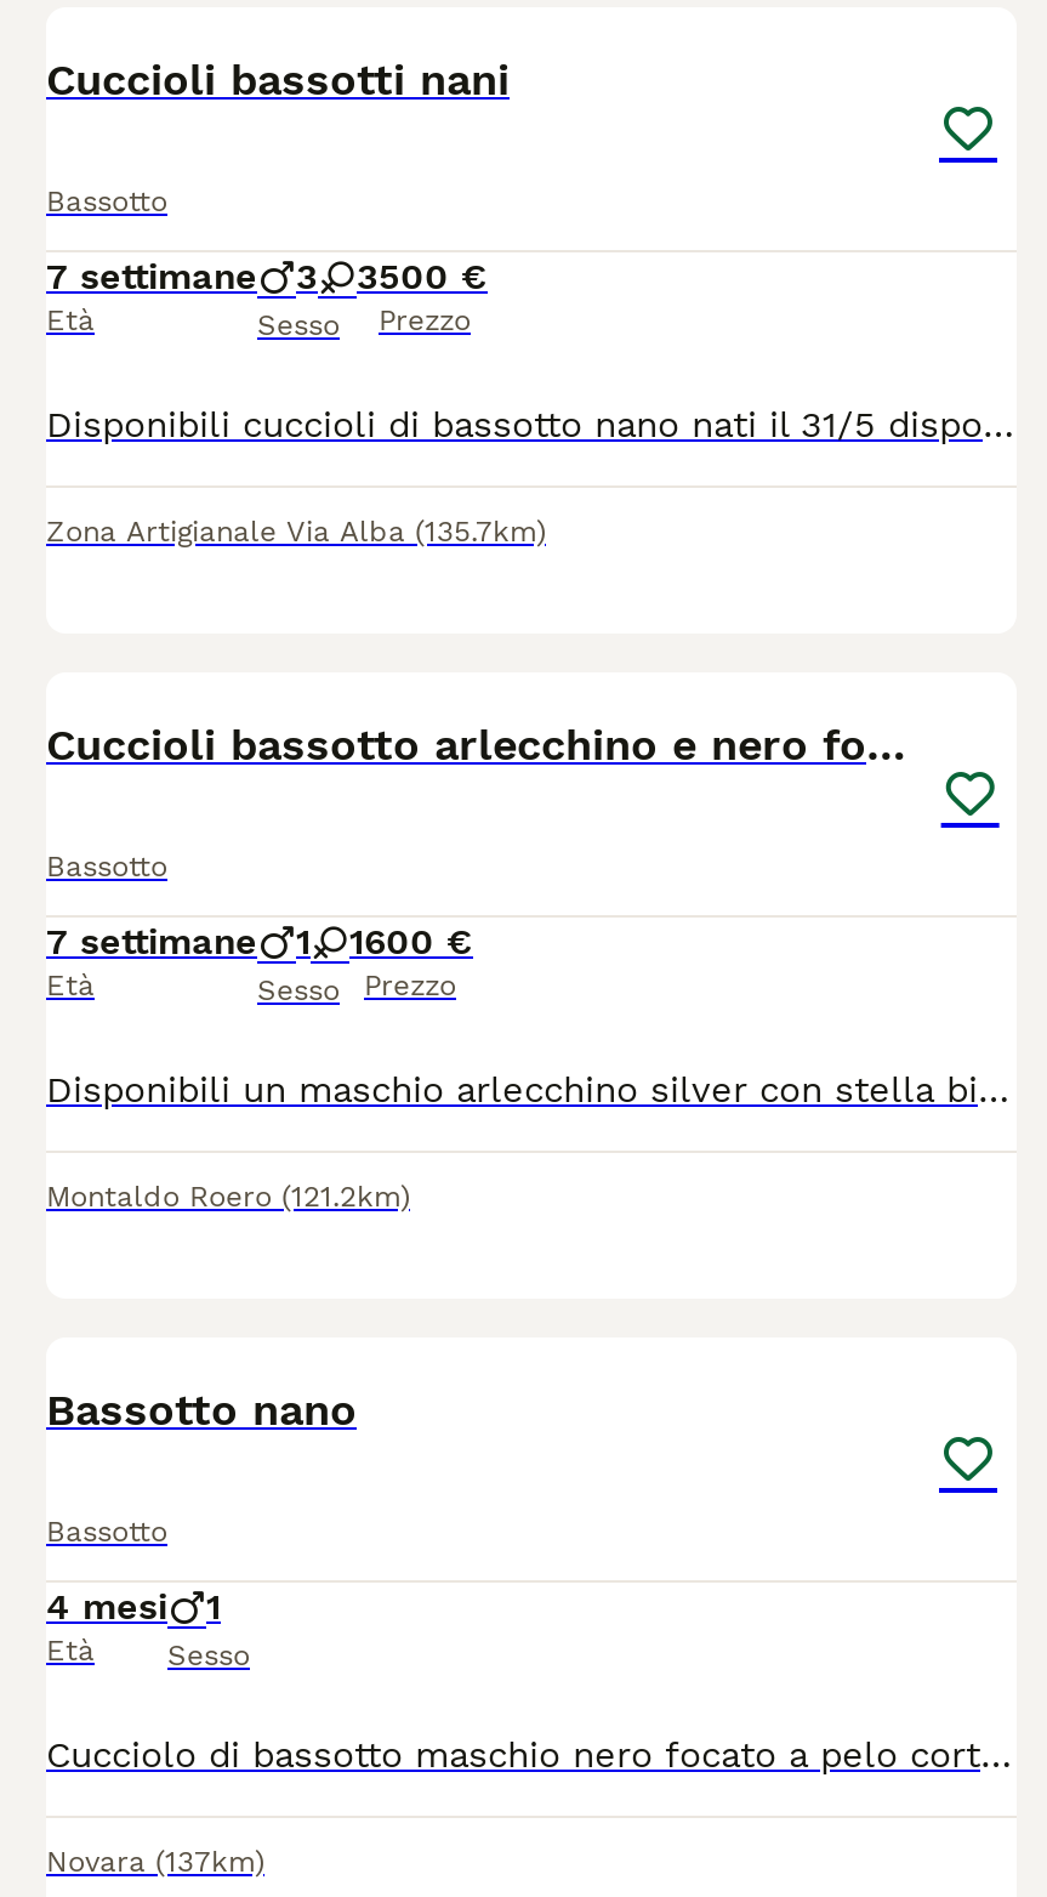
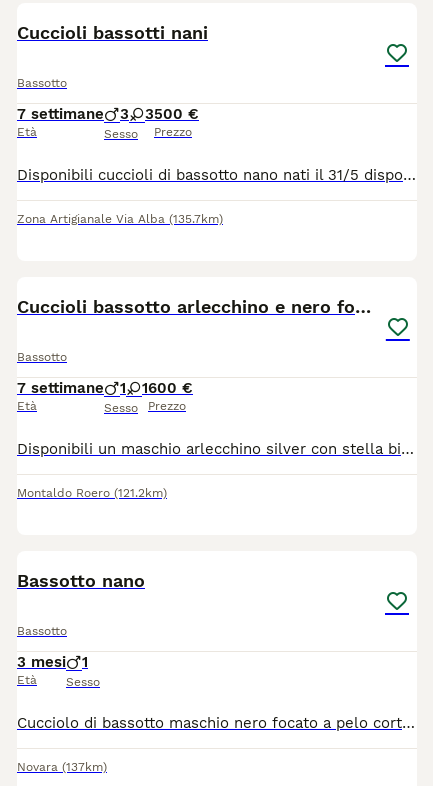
- 4 mesi 1
+ 3 mesi 1
